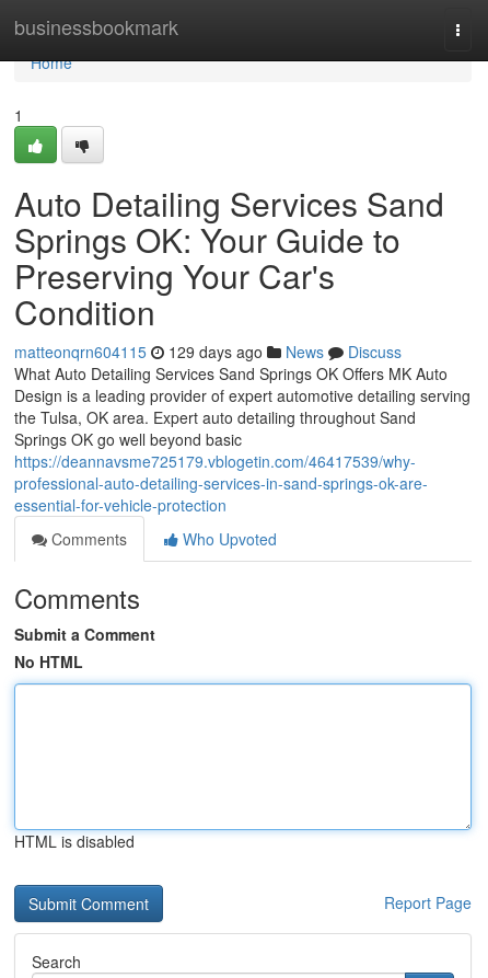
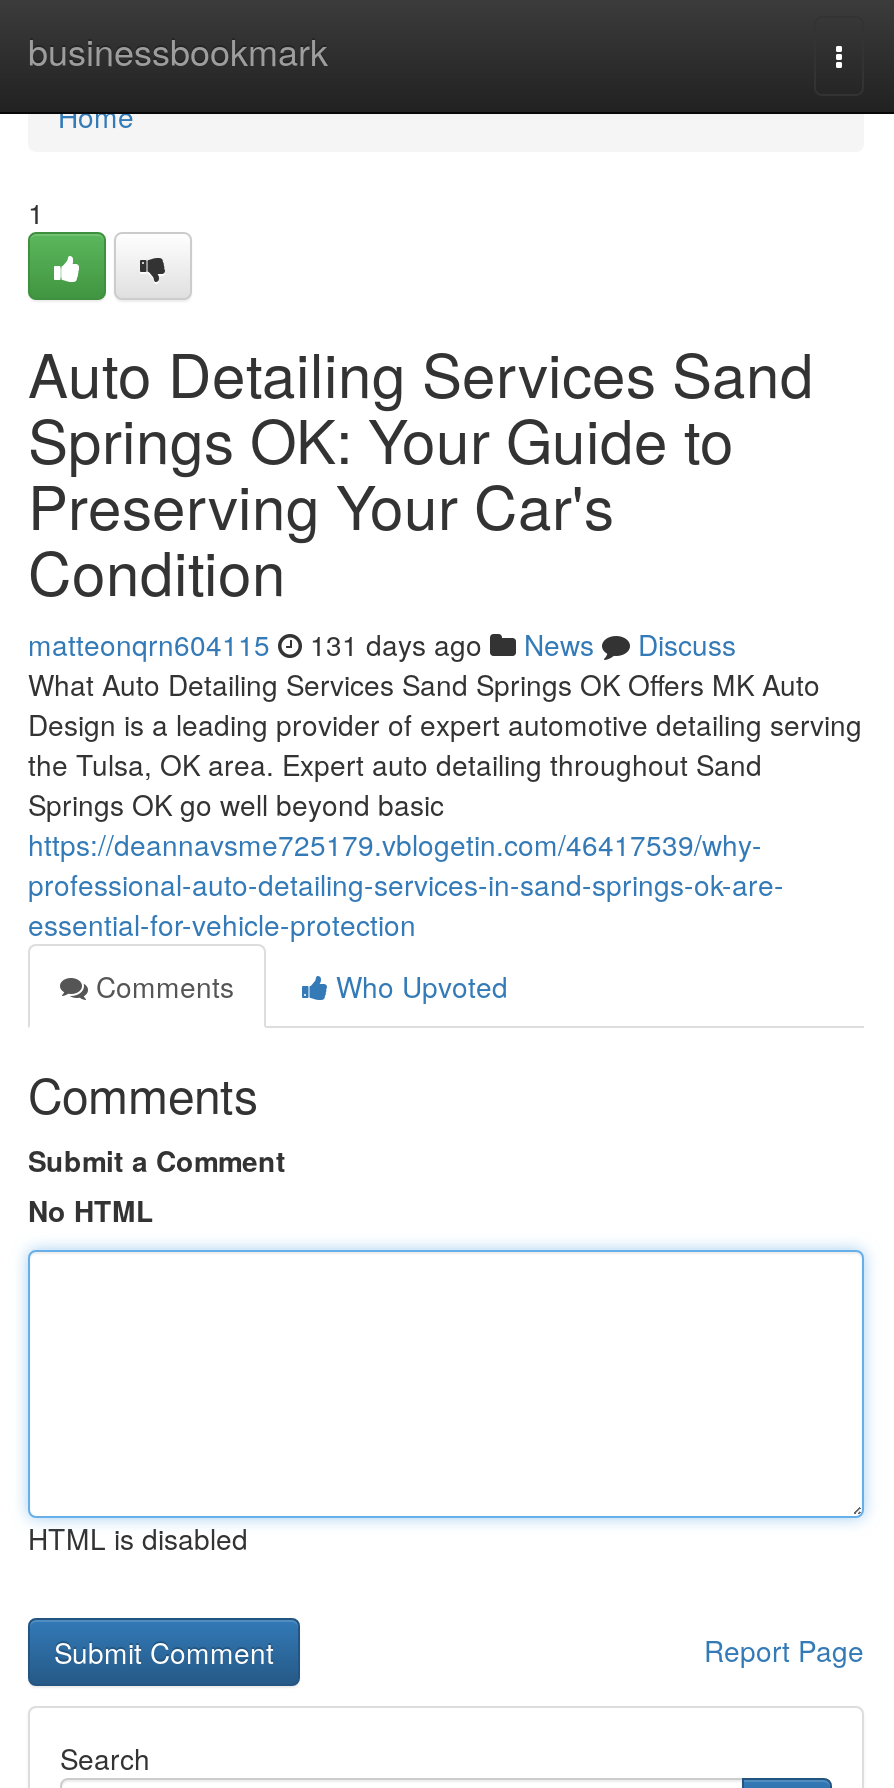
- matteonqrn604115 129 days ago News Discuss
+ matteonqrn604115 131 days ago News Discuss
